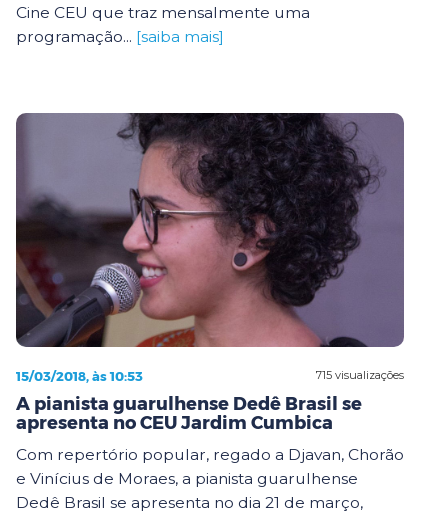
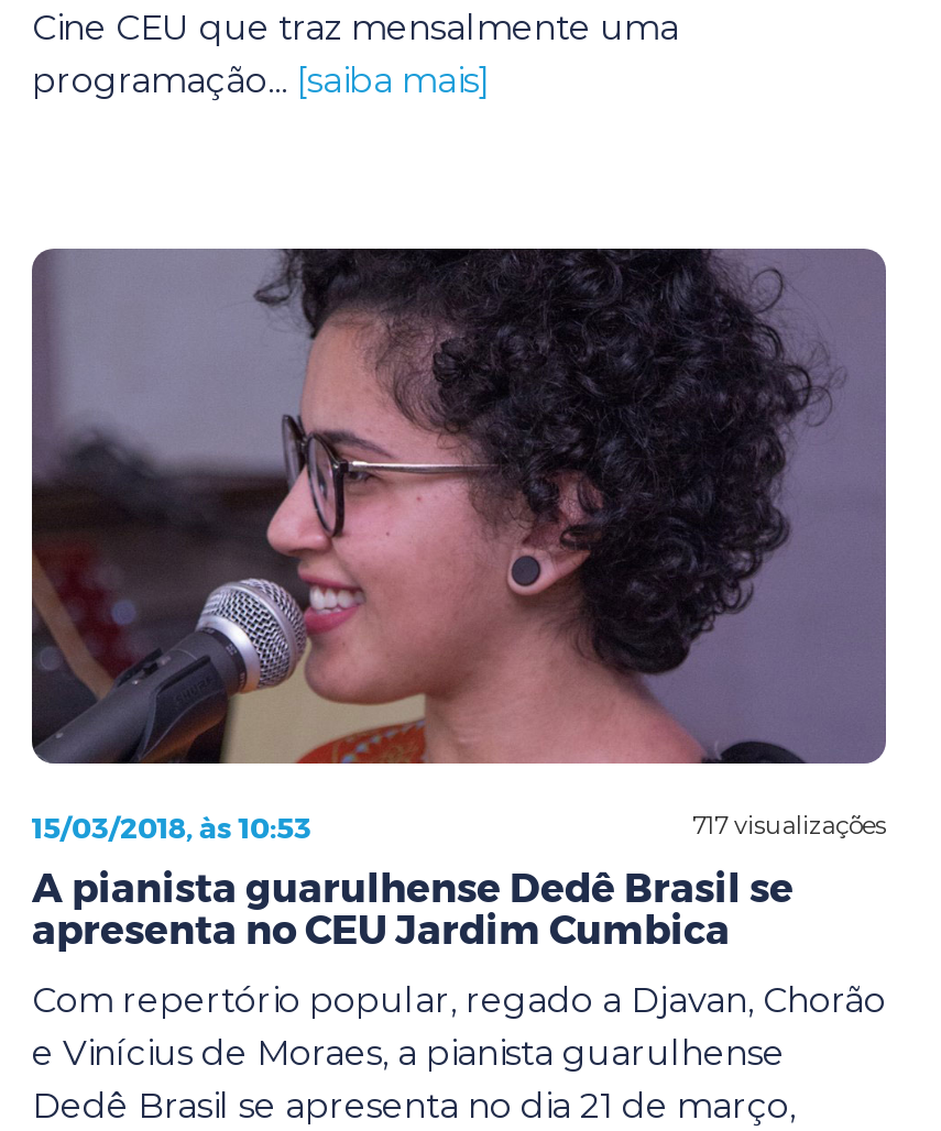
- 715 visualizações
+ 717 visualizações
